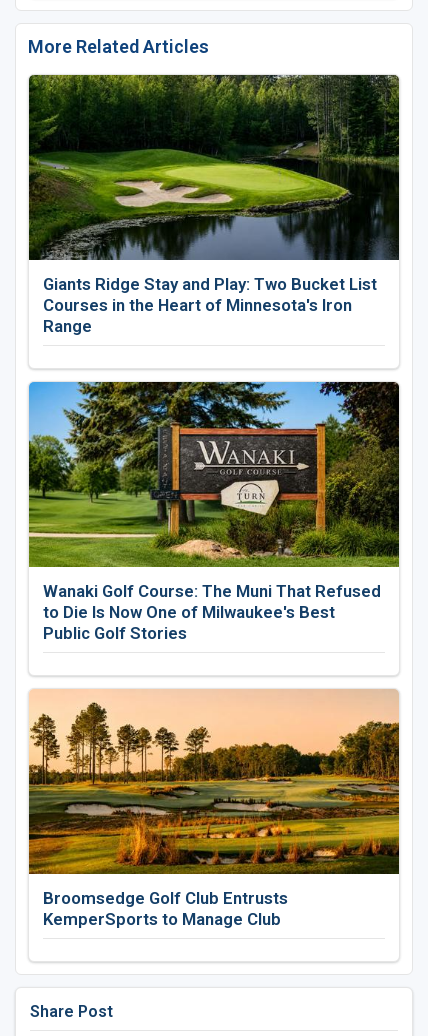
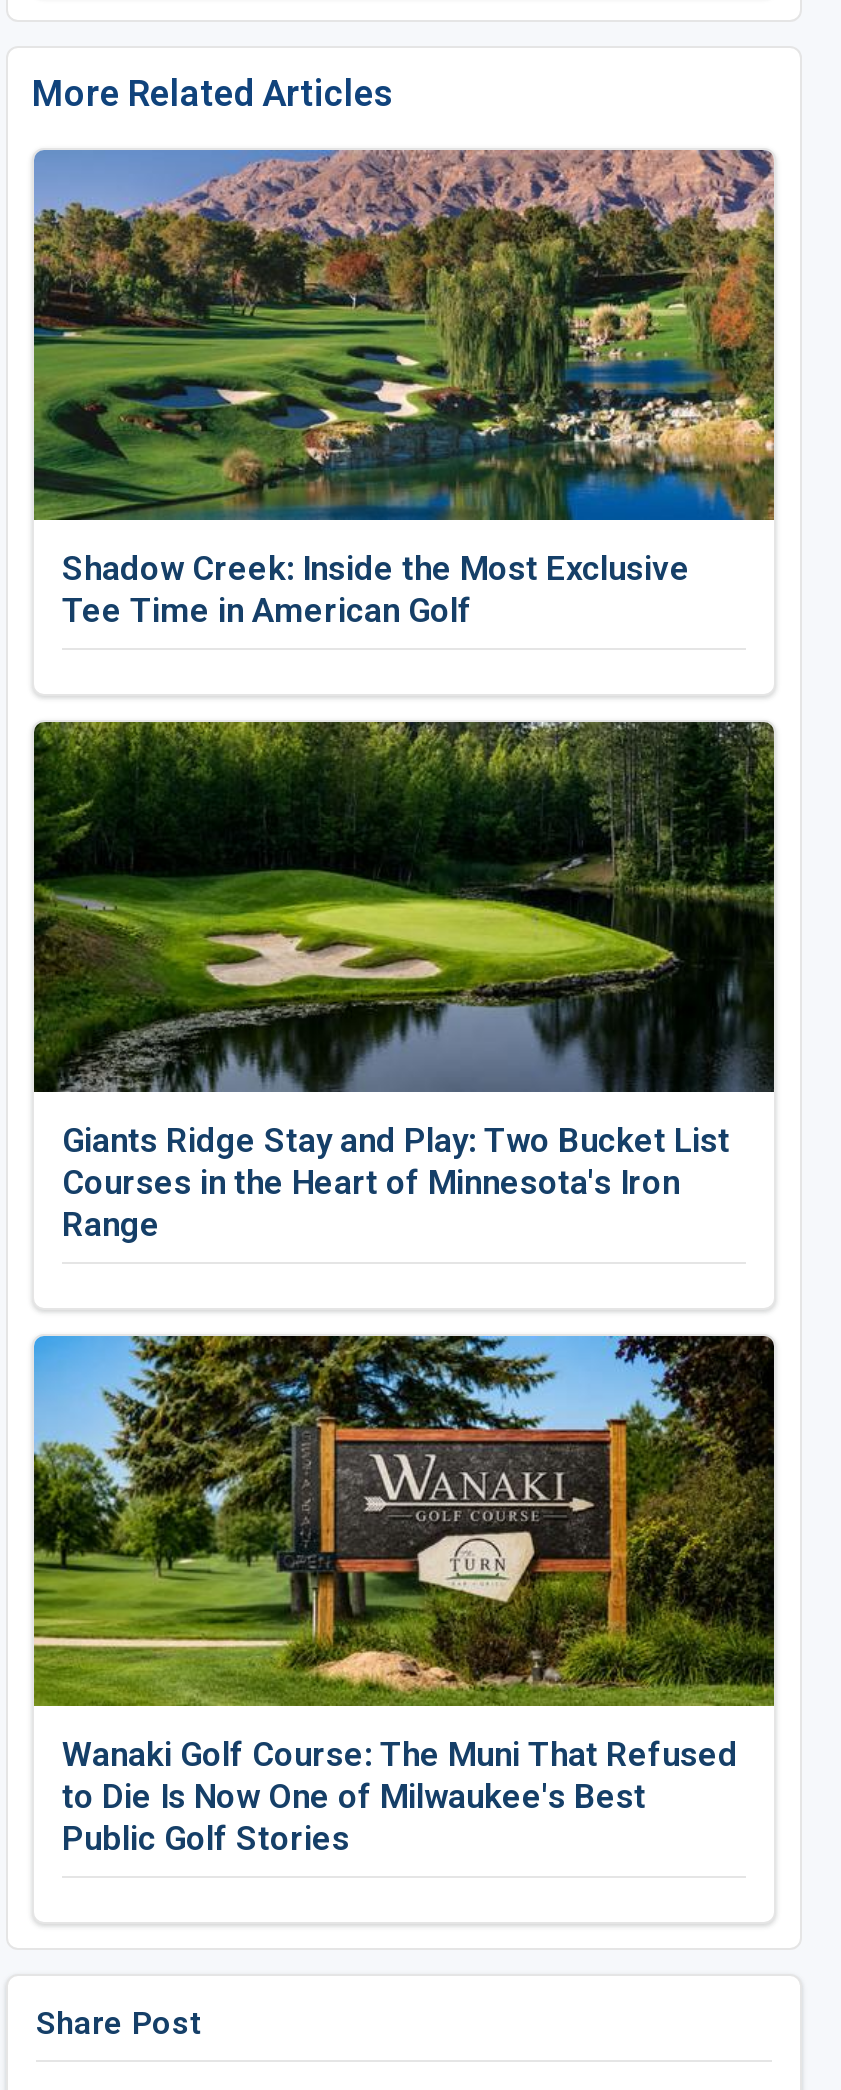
+ [image]
+ Shadow Creek: Inside the Most Exclusive
+ Tee Time in American Golf

moved down: [image] | Giants Ridge Stay and Play: Two Bucket List | Courses in the Heart of Minnesota's Iron | Range | Wanaki Golf Course: The Muni That Refused | to Die Is Now One of Milwaukee's Best | Public Golf Stories

- [image]
- Broomsedge Golf Club Entrusts
- KemperSports to Manage Club
